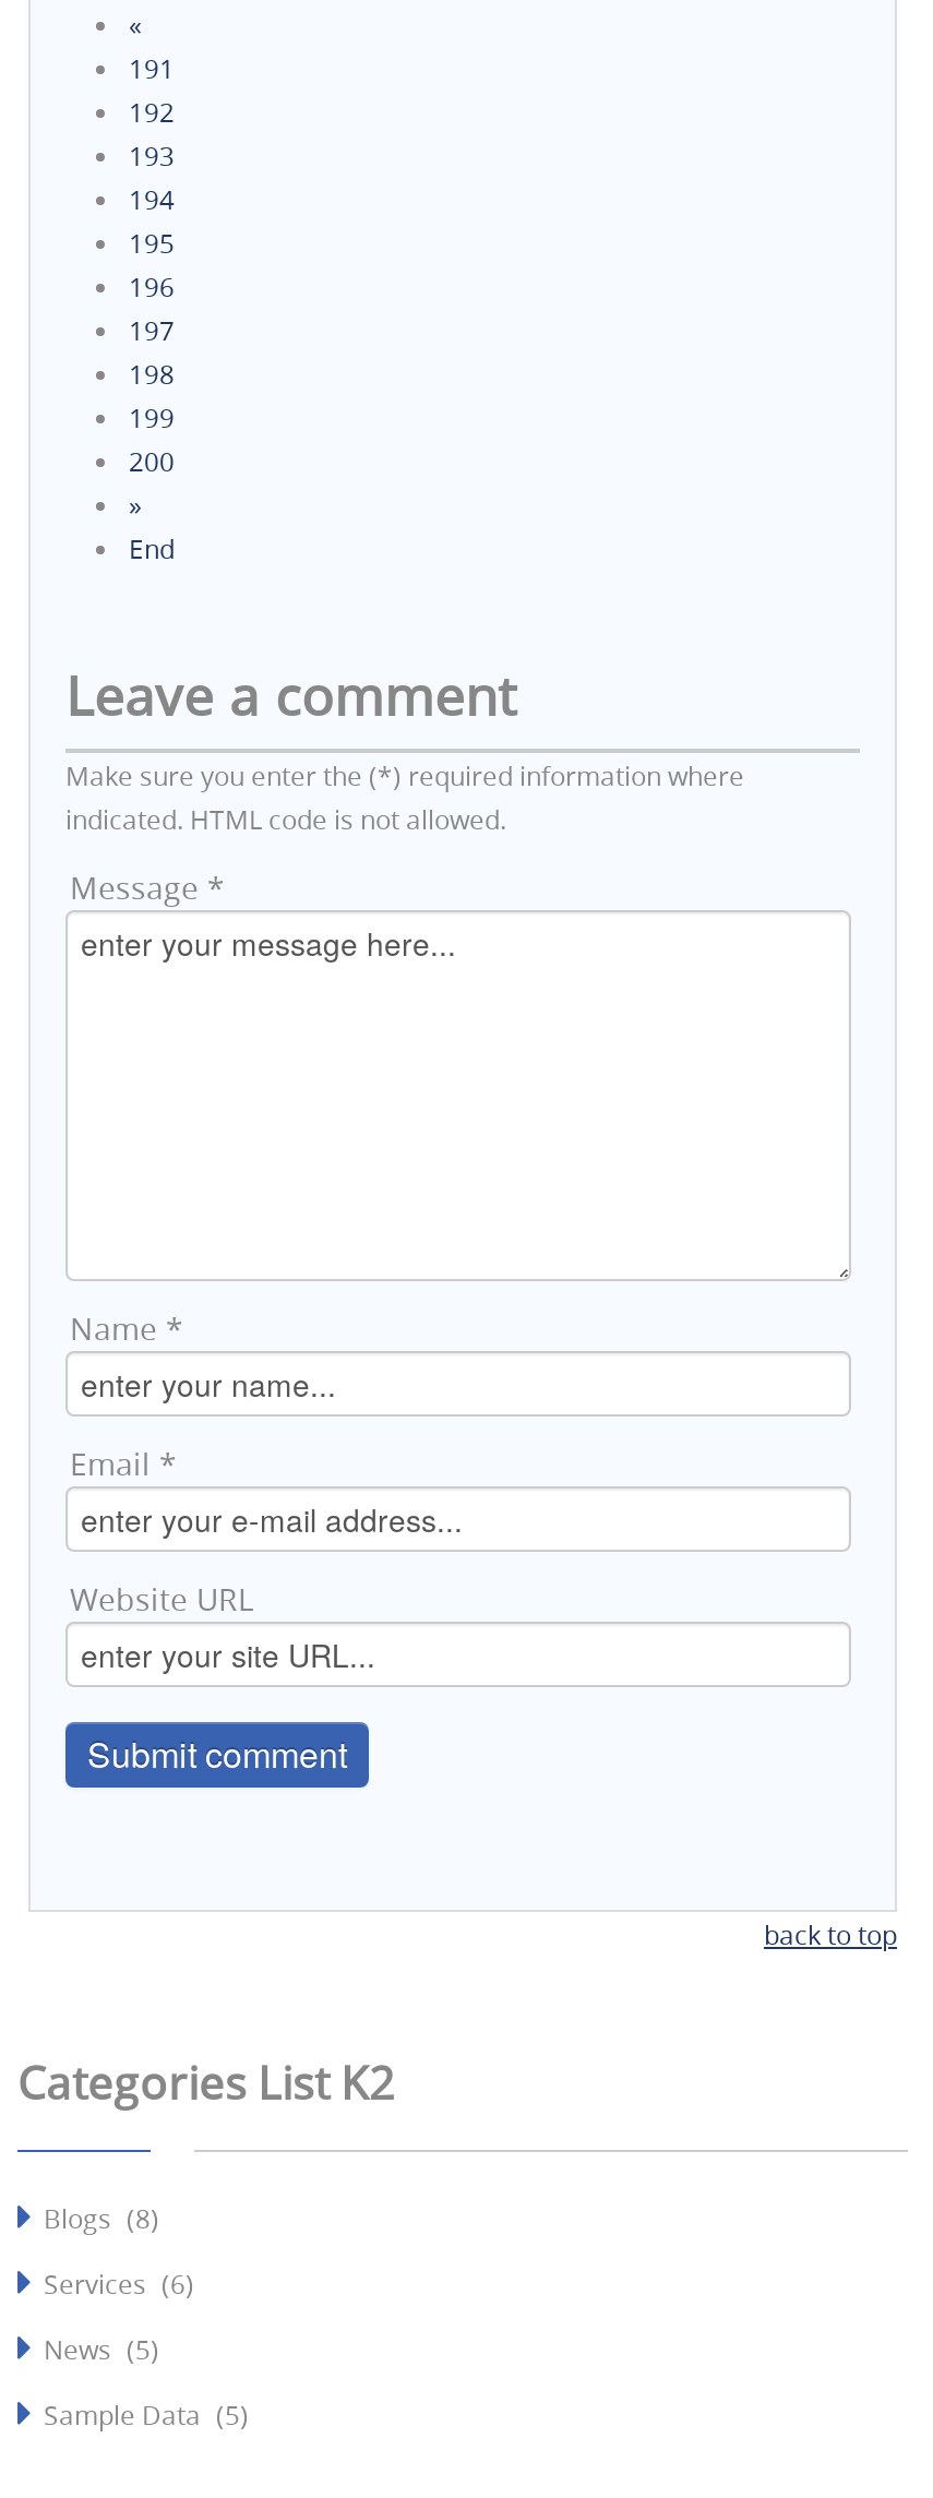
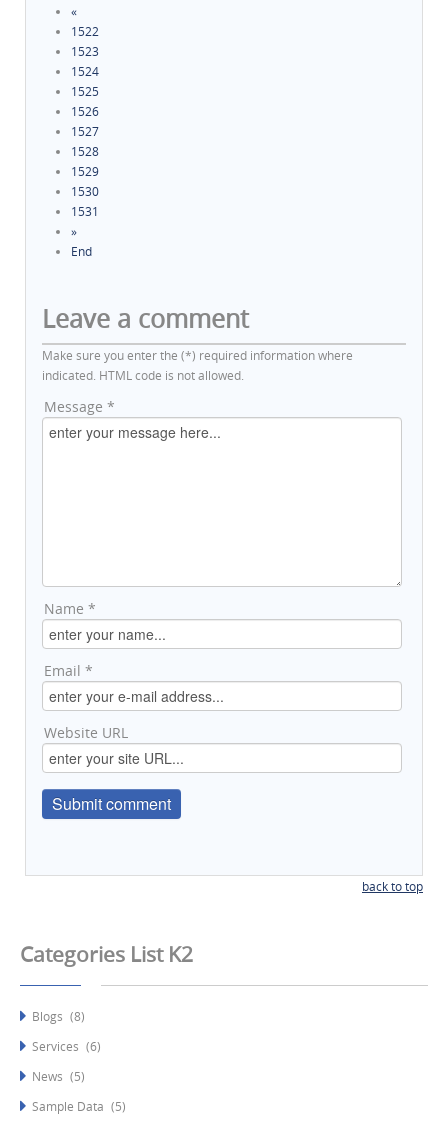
- 191
+ 1522

- 192
+ 1523

- 193
+ 1524

- 194
+ 1525

- 195
+ 1526

- 196
+ 1527

- 197
+ 1528

- 198
+ 1529

- 199
+ 1530

- 200
+ 1531
